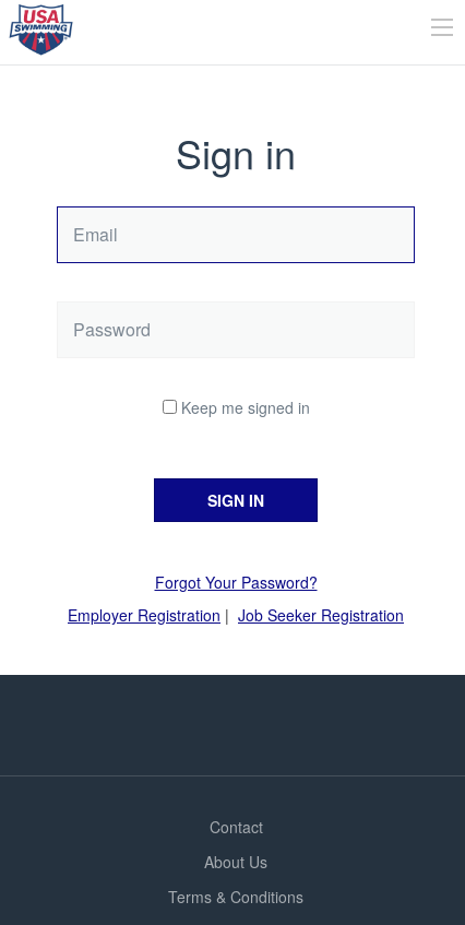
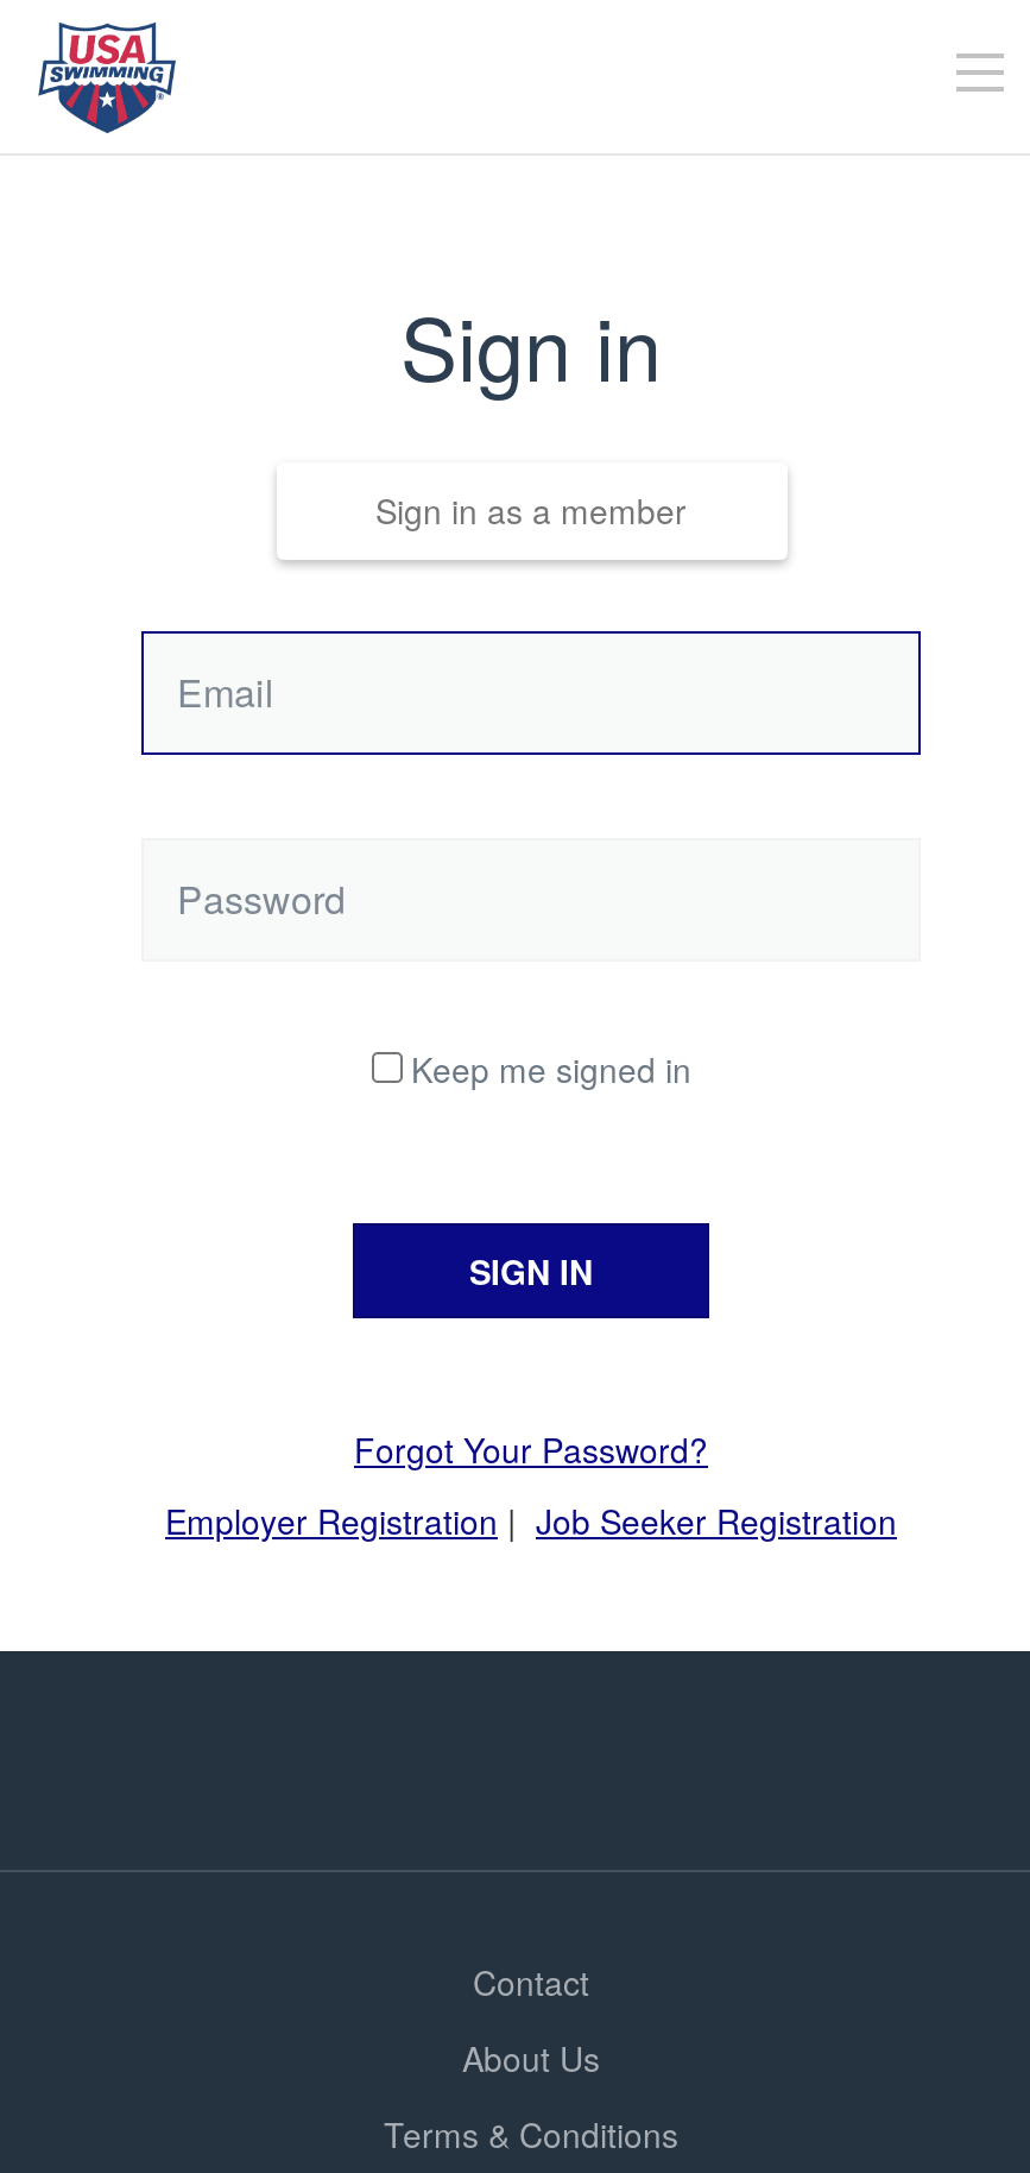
+ Sign in as a member
